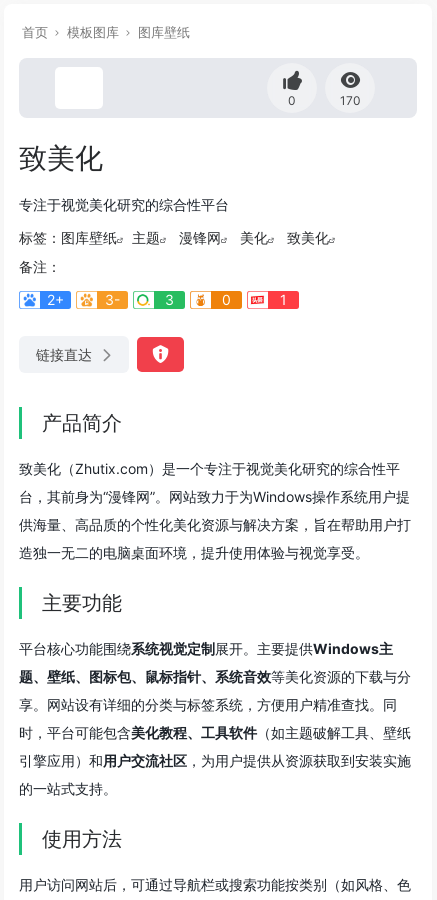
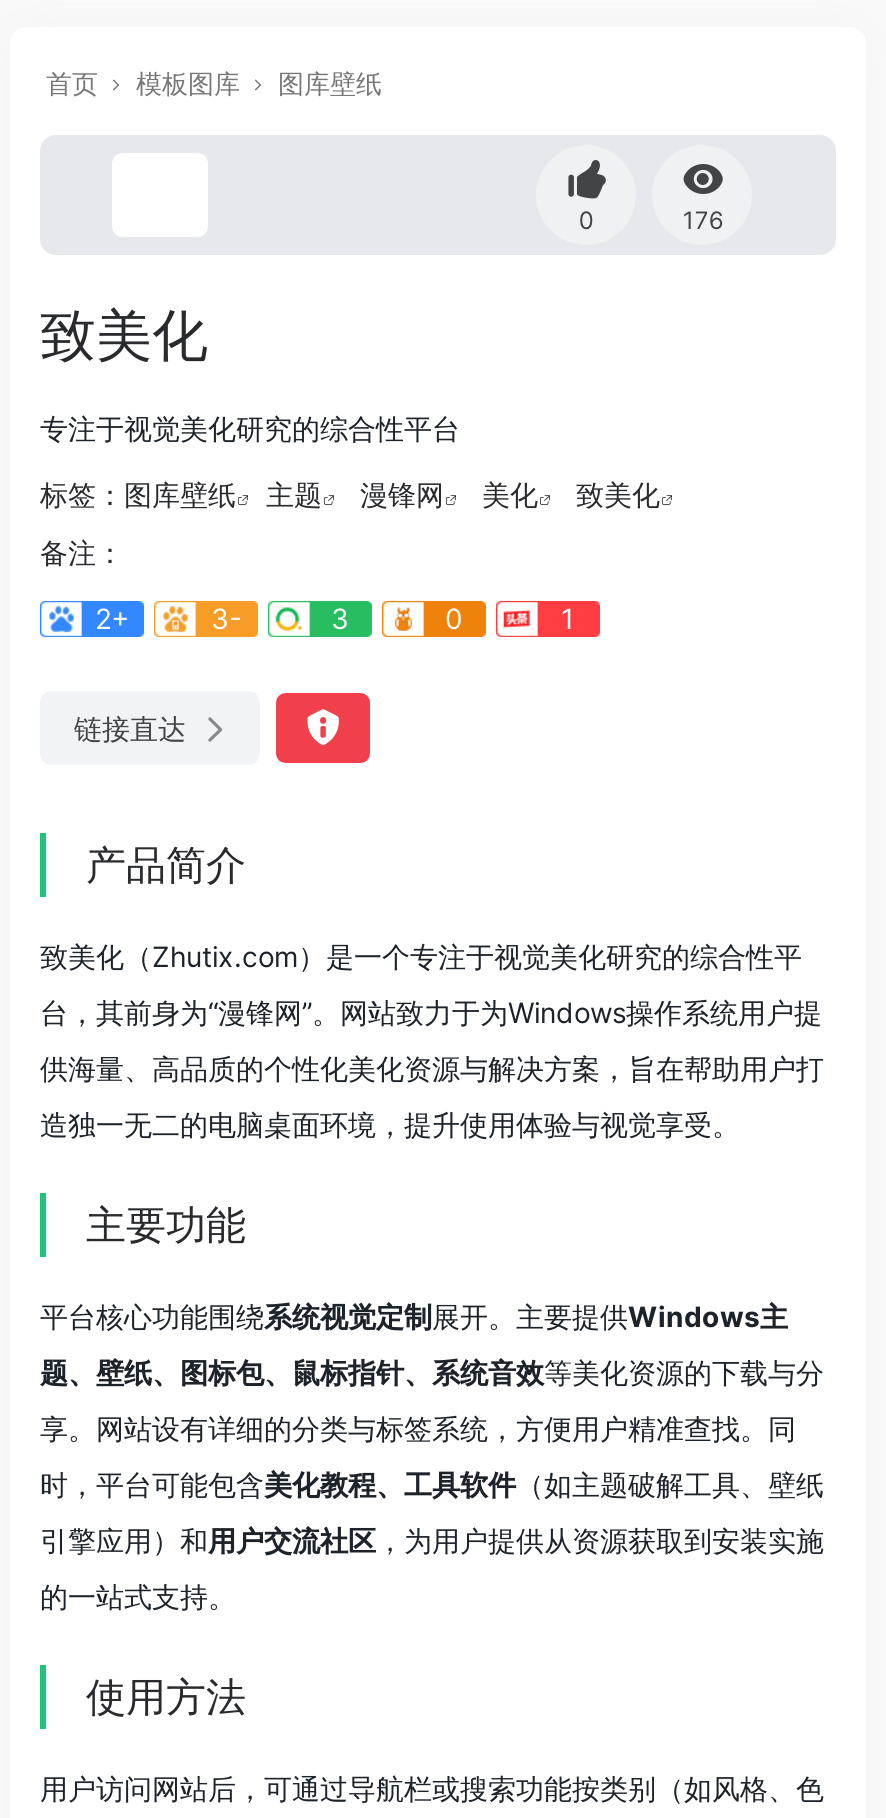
- 170
+ 176
